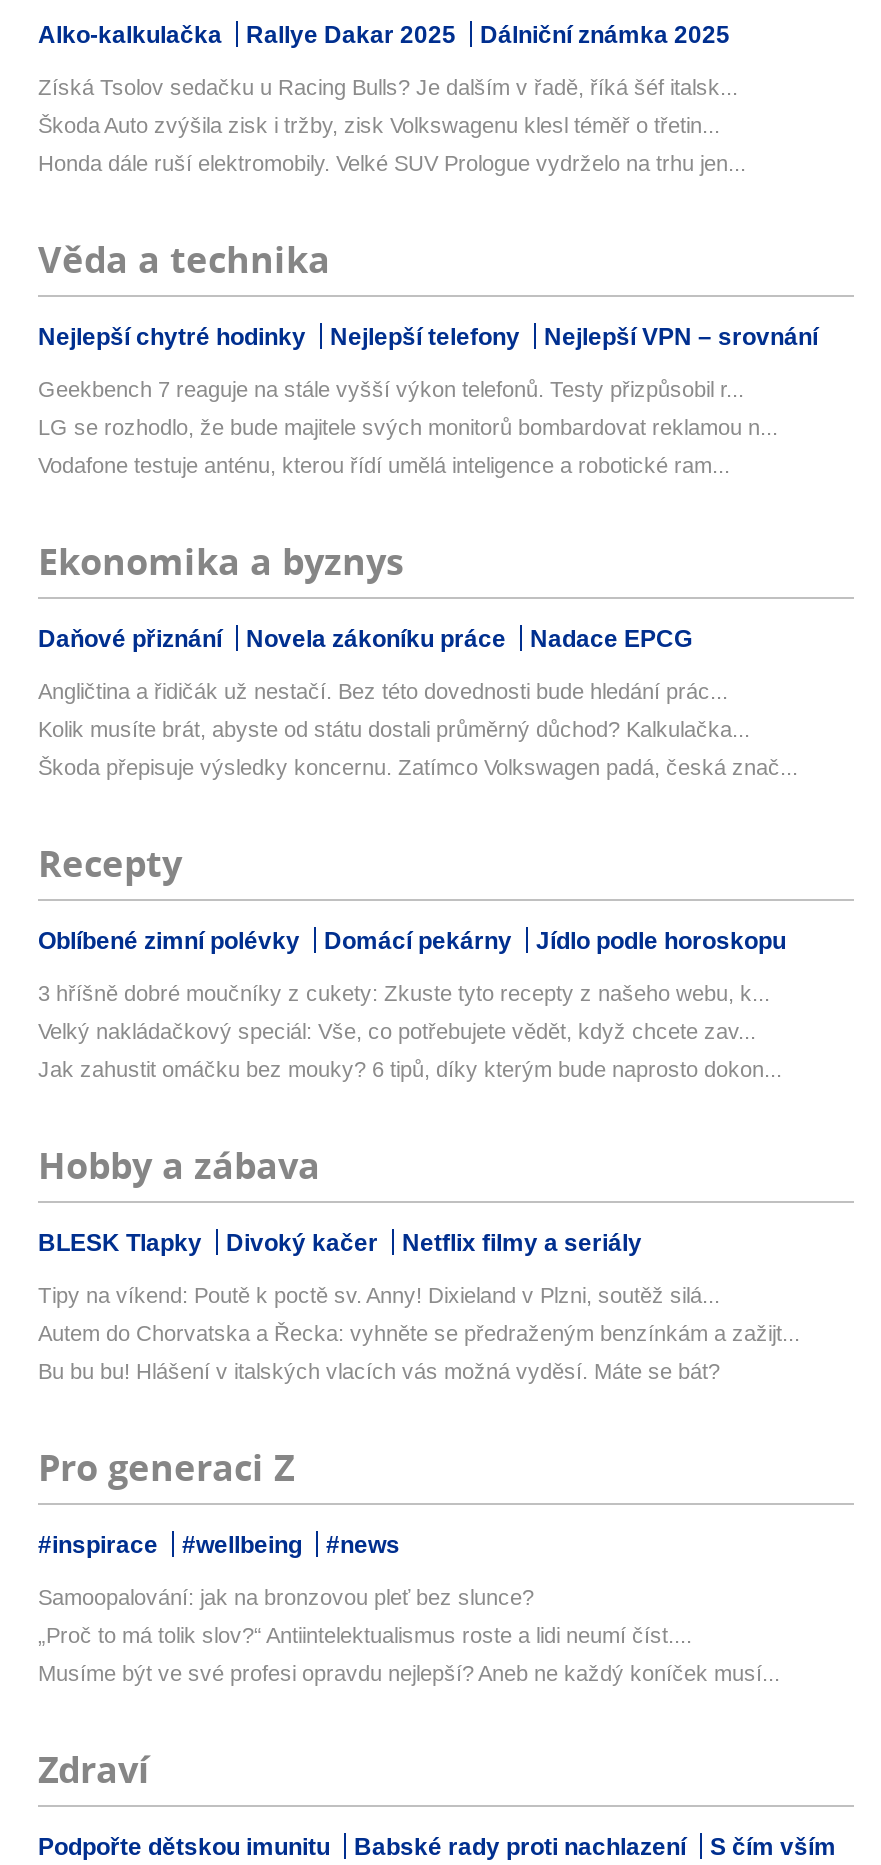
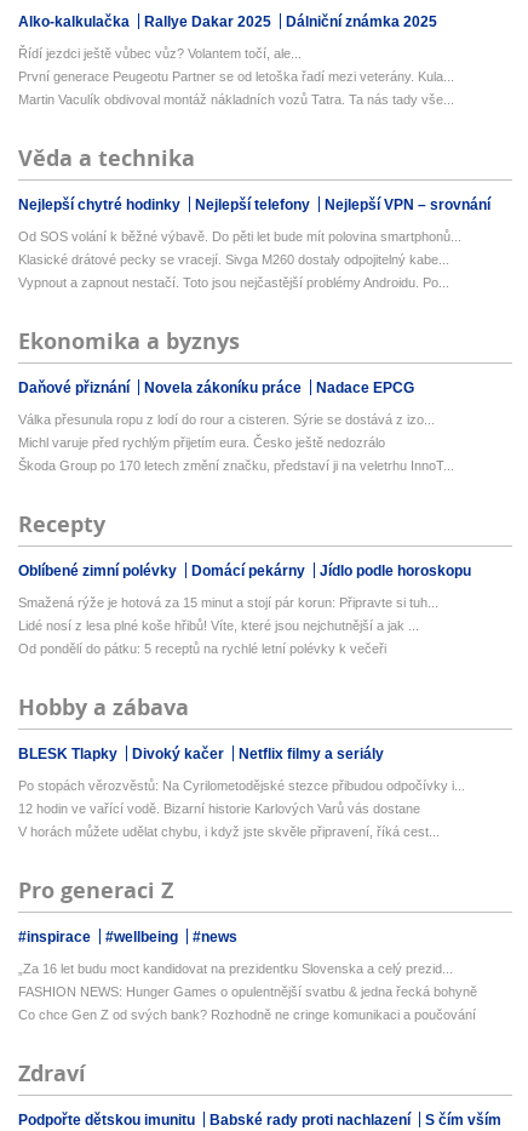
- Získá Tsolov sedačku u Racing Bulls? Je dalším v řadě, říká šéf italsk...
+ Řídí jezdci ještě vůbec vůz? Volantem točí, ale...

- Škoda Auto zvýšila zisk i tržby, zisk Volkswagenu klesl téměř o třetin...
+ První generace Peugeotu Partner se od letoška řadí mezi veterány. Kula...

- Honda dále ruší elektromobily. Velké SUV Prologue vydrželo na trhu jen...
+ Martin Vaculík obdivoval montáž nákladních vozů Tatra. Ta nás tady vše...

- Geekbench 7 reaguje na stále vyšší výkon telefonů. Testy přizpůsobil r...
+ Od SOS volání k běžné výbavě. Do pěti let bude mít polovina smartphonů...

- LG se rozhodlo, že bude majitele svých monitorů bombardovat reklamou n...
+ Klasické drátové pecky se vracejí. Sivga M260 dostaly odpojitelný kabe...

- Vodafone testuje anténu, kterou řídí umělá inteligence a robotické ram...
+ Vypnout a zapnout nestačí. Toto jsou nejčastější problémy Androidu. Po...

- Angličtina a řidičák už nestačí. Bez této dovednosti bude hledání prác...
+ Válka přesunula ropu z lodí do rour a cisteren. Sýrie se dostává z izo...

- Kolik musíte brát, abyste od státu dostali průměrný důchod? Kalkulačka...
+ Michl varuje před rychlým přijetím eura. Česko ještě nedozrálo

- Škoda přepisuje výsledky koncernu. Zatímco Volkswagen padá, česká znač...
+ Škoda Group po 170 letech změní značku, představí ji na veletrhu InnoT...

- 3 hříšně dobré moučníky z cukety: Zkuste tyto recepty z našeho webu, k...
+ Smažená rýže je hotová za 15 minut a stojí pár korun: Připravte si tuh...

- Velký nakládačkový speciál: Vše, co potřebujete vědět, když chcete zav...
+ Lidé nosí z lesa plné koše hřibů! Víte, které jsou nejchutnější a jak ...

- Jak zahustit omáčku bez mouky? 6 tipů, díky kterým bude naprosto dokon...
+ Od pondělí do pátku: 5 receptů na rychlé letní polévky k večeři

- Tipy na víkend: Poutě k poctě sv. Anny! Dixieland v Plzni, soutěž silá...
+ Po stopách věrozvěstů: Na Cyrilometodějské stezce přibudou odpočívky i...

- Autem do Chorvatska a Řecka: vyhněte se předraženým benzínkám a zažijt...
+ 12 hodin ve vařící vodě. Bizarní historie Karlových Varů vás dostane

- Bu bu bu! Hlášení v italských vlacích vás možná vyděsí. Máte se bát?
+ V horách můžete udělat chybu, i když jste skvěle připravení, říká cest...

- Samoopalování: jak na bronzovou pleť bez slunce?
+ „Za 16 let budu moct kandidovat na prezidentku Slovenska a celý prezid...

- „Proč to má tolik slov?“ Antiintelektualismus roste a lidi neumí číst....
+ FASHION NEWS: Hunger Games o opulentnější svatbu & jedna řecká bohyně

- Musíme být ve své profesi opravdu nejlepší? Aneb ne každý koníček musí...
+ Co chce Gen Z od svých bank? Rozhodně ne cringe komunikaci a poučování
